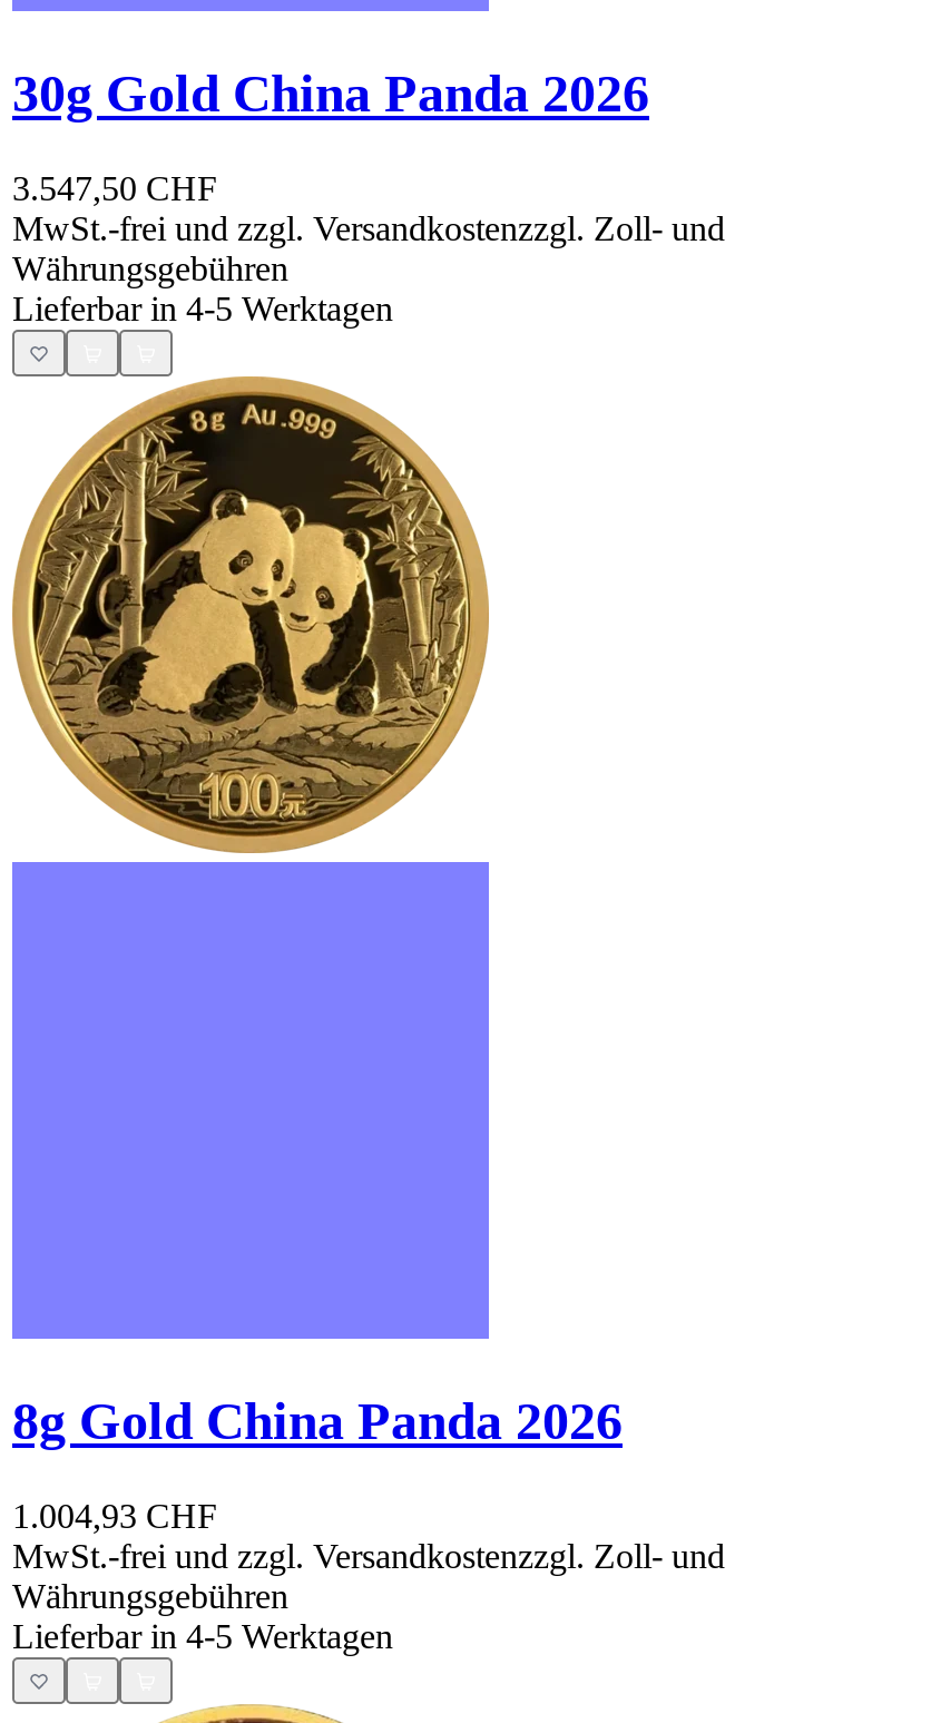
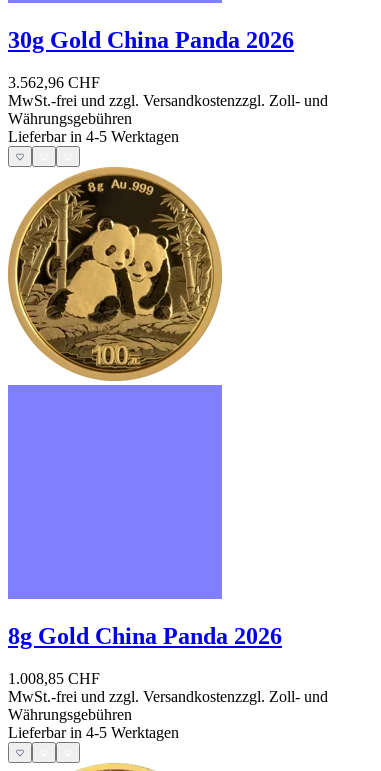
- 3.547,50 CHF
+ 3.562,96 CHF

- 1.004,93 CHF
+ 1.008,85 CHF
